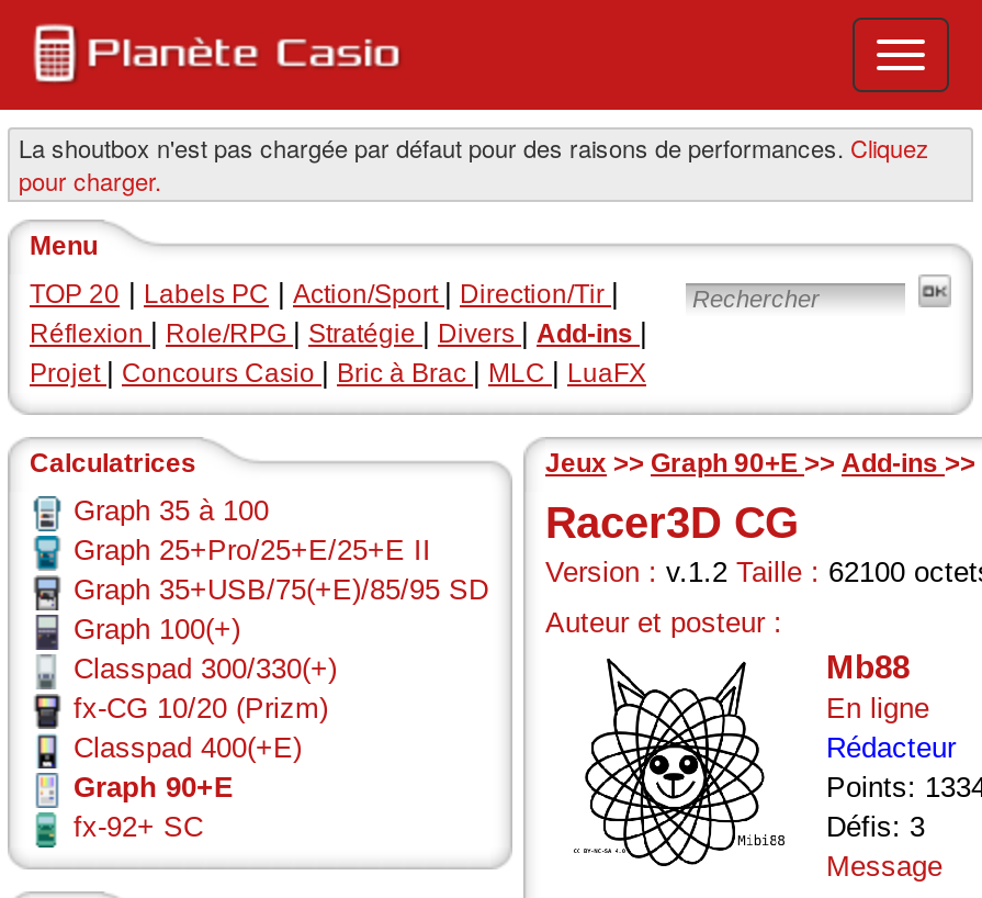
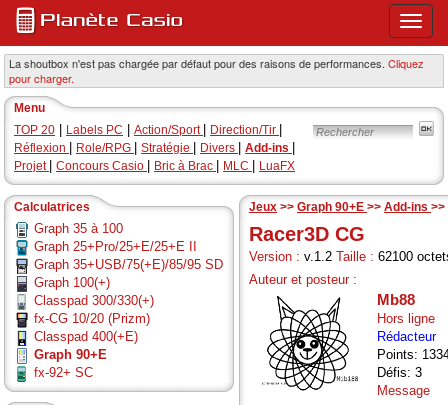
- En ligne
+ Hors ligne
